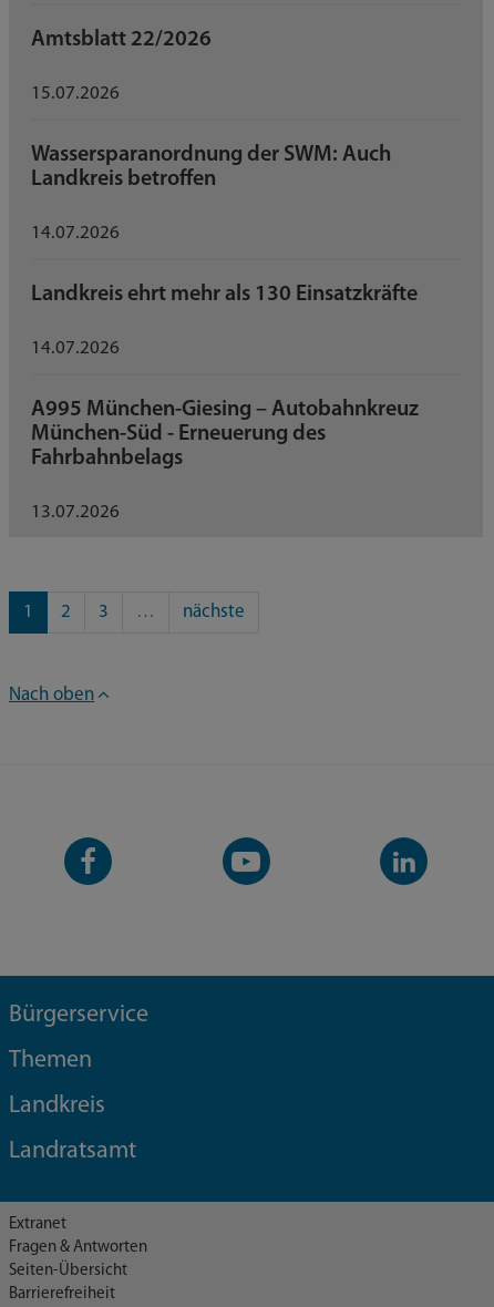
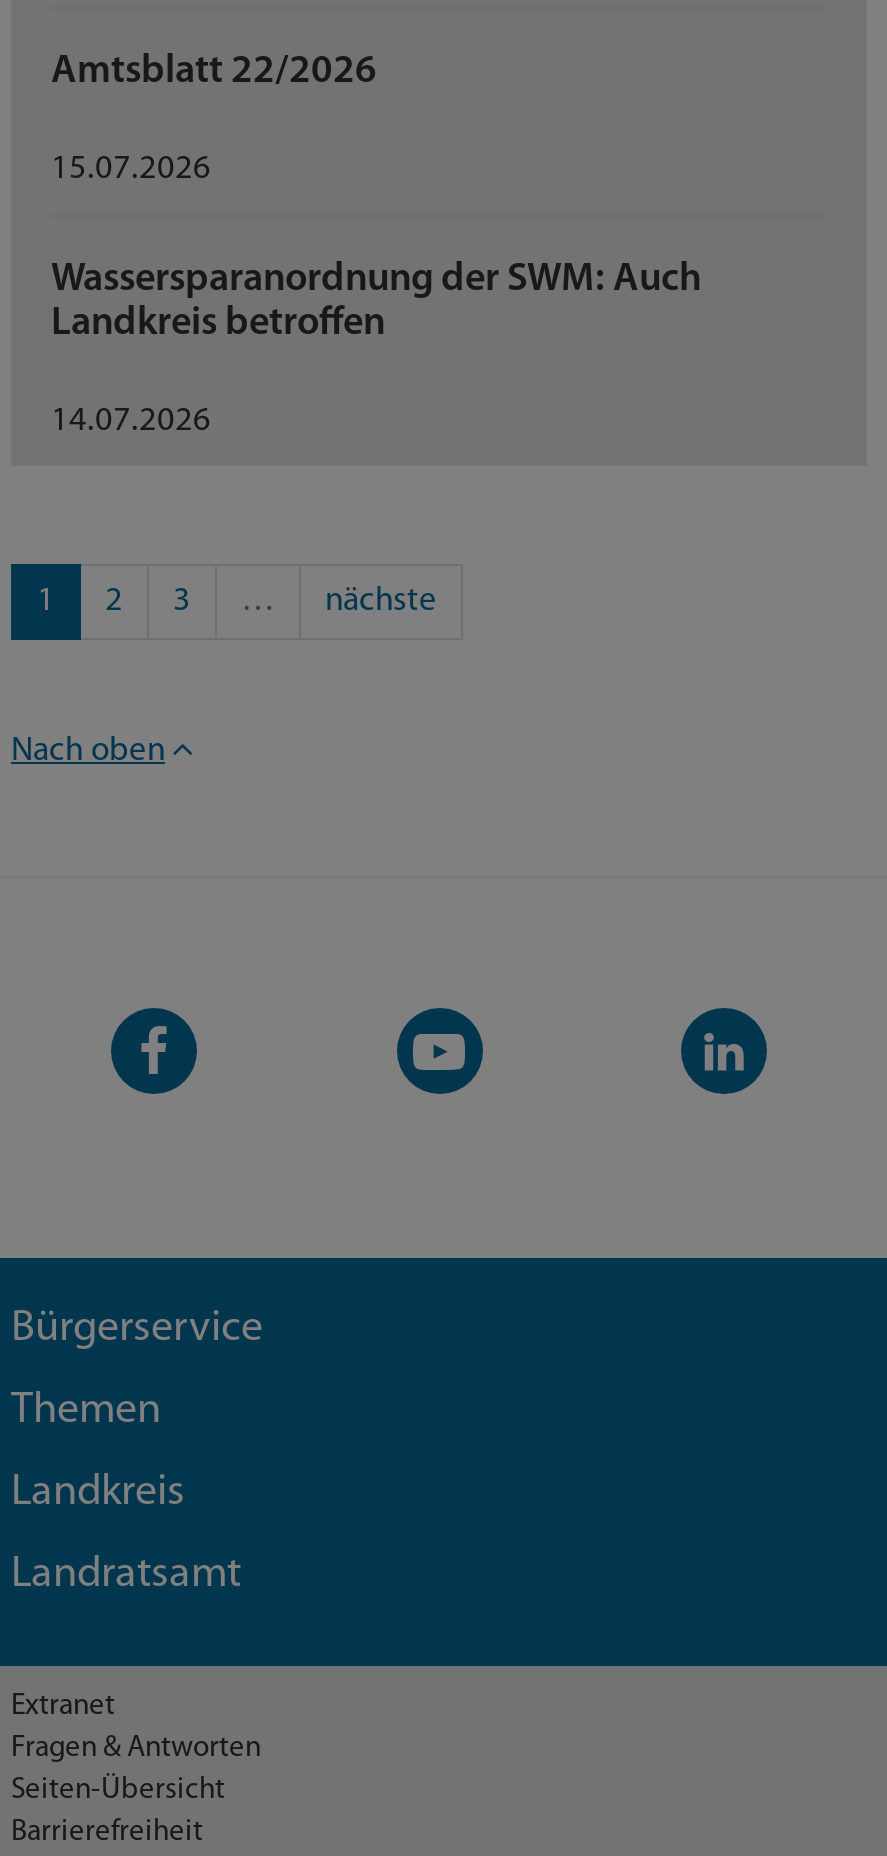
- Landkreis ehrt mehr als 130 Einsatzkräfte
- 14.07.2026
- A995 München-Giesing – Autobahnkreuz
- München-Süd - Erneuerung des
- Fahrbahnbelags
- 13.07.2026
